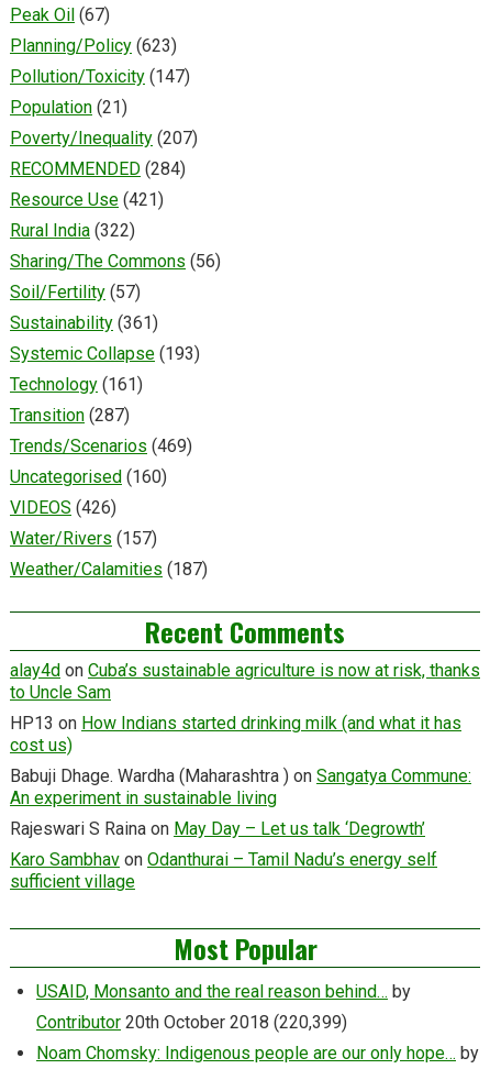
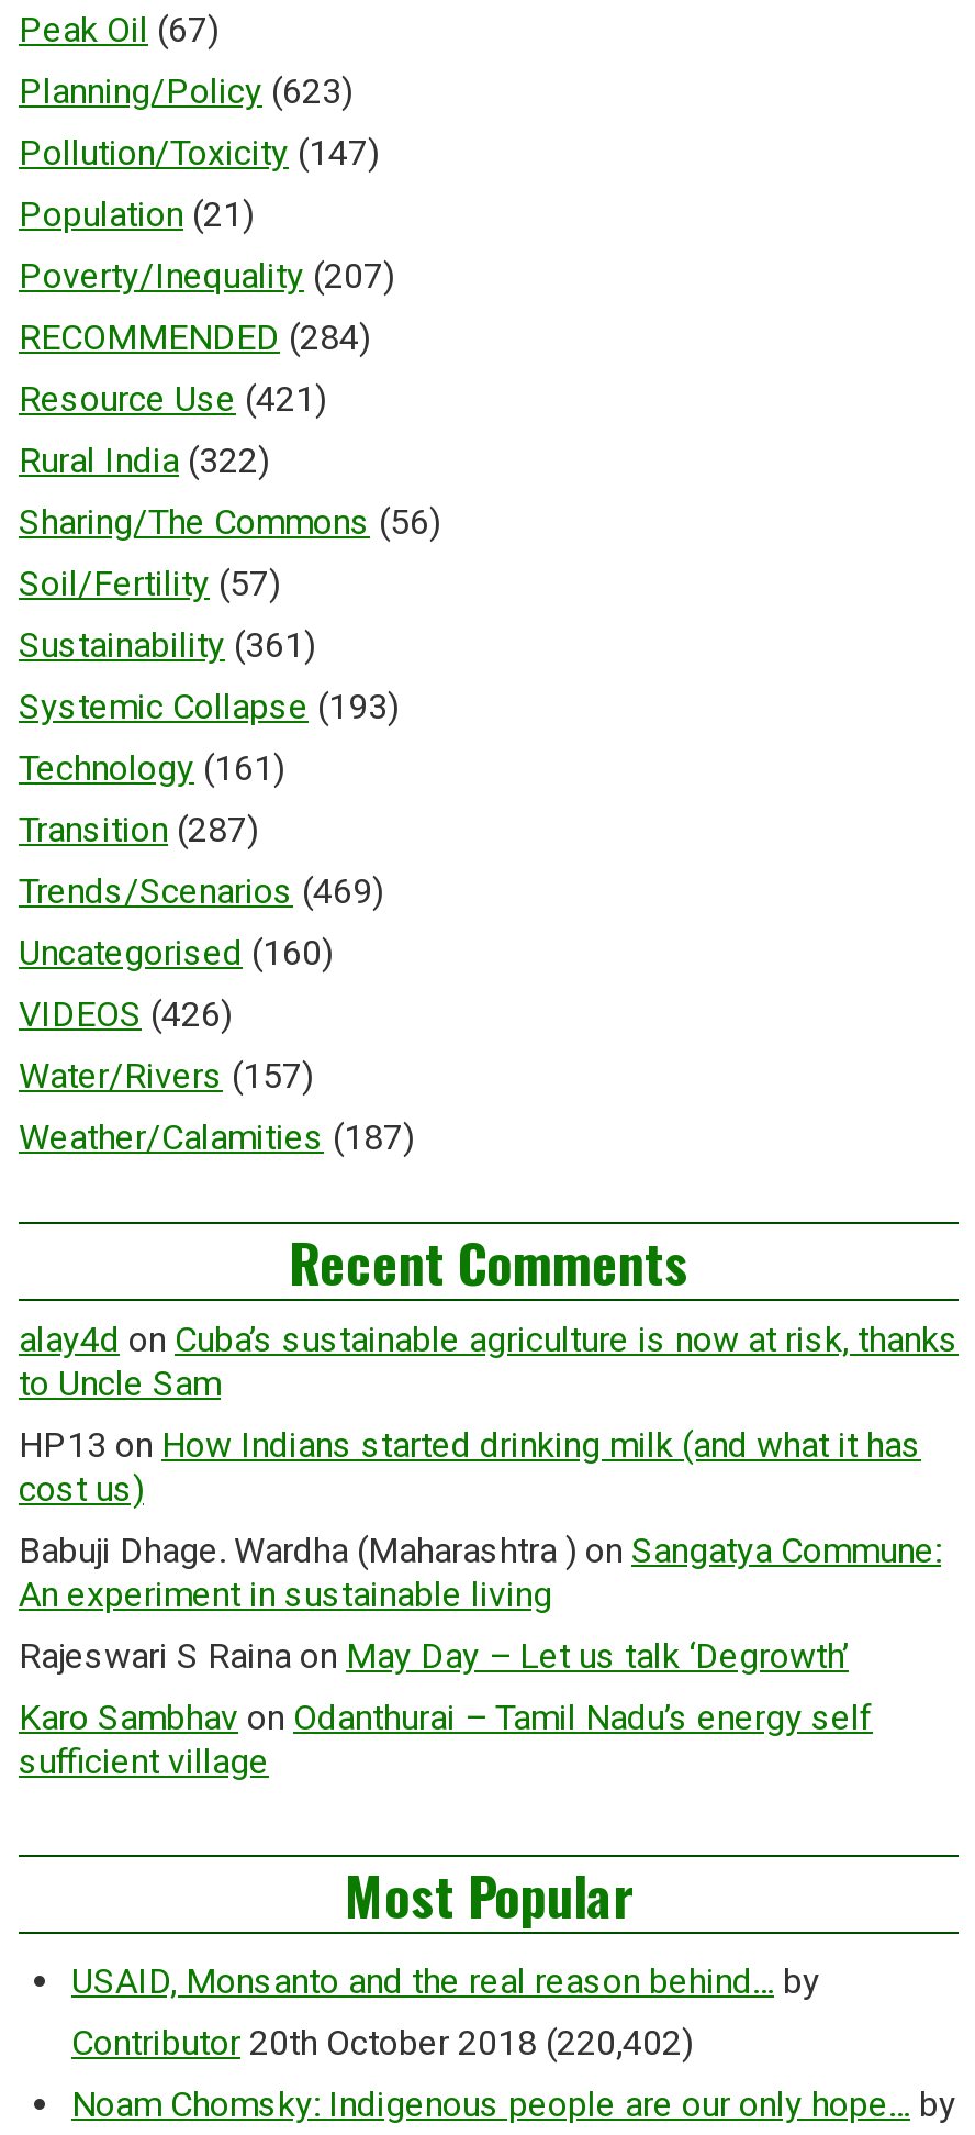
- Contributor 20th October 2018 (220,399)
+ Contributor 20th October 2018 (220,402)
